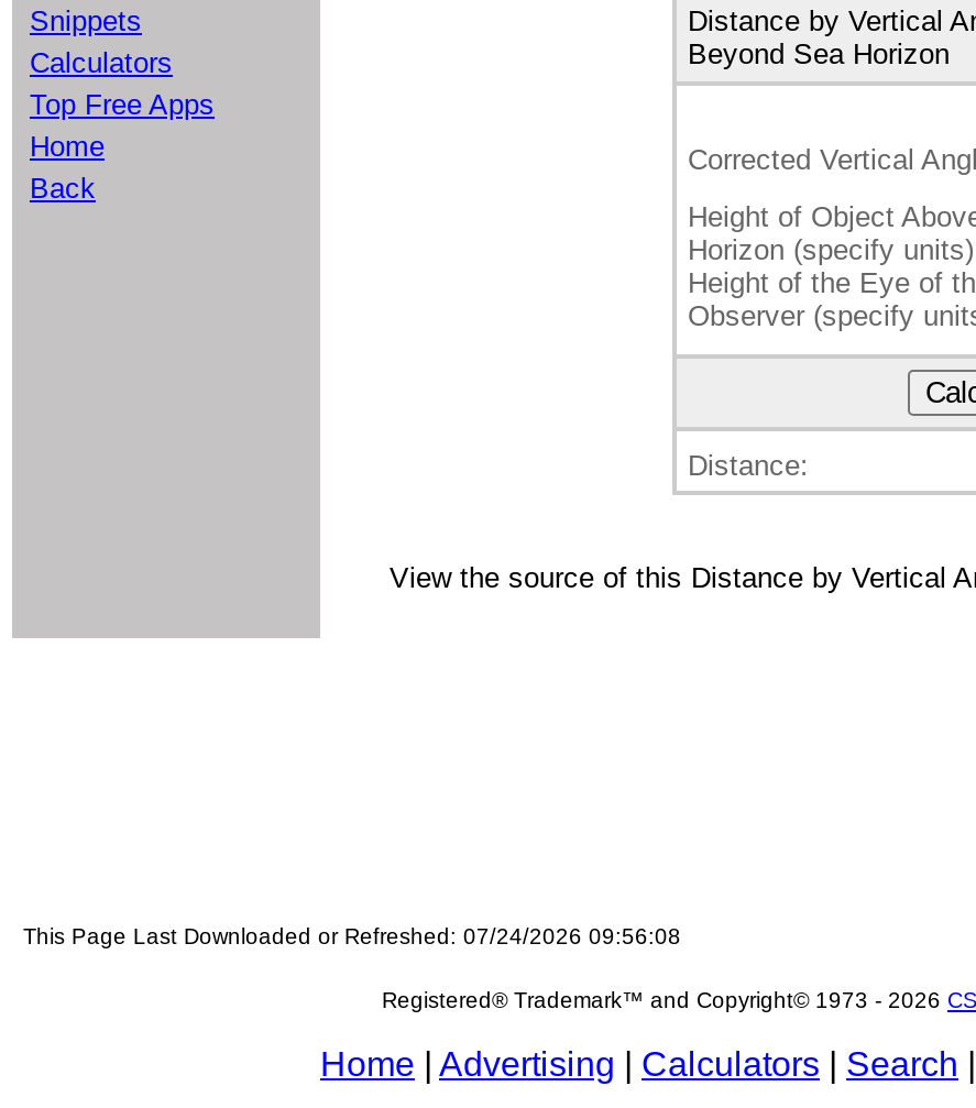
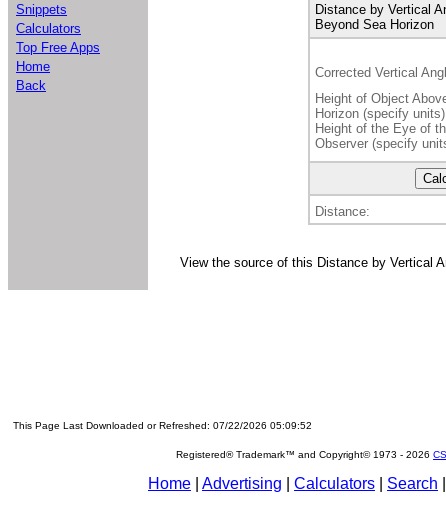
- This Page Last Downloaded or Refreshed: 07/24/2026 09:56:08
+ This Page Last Downloaded or Refreshed: 07/22/2026 05:09:52
